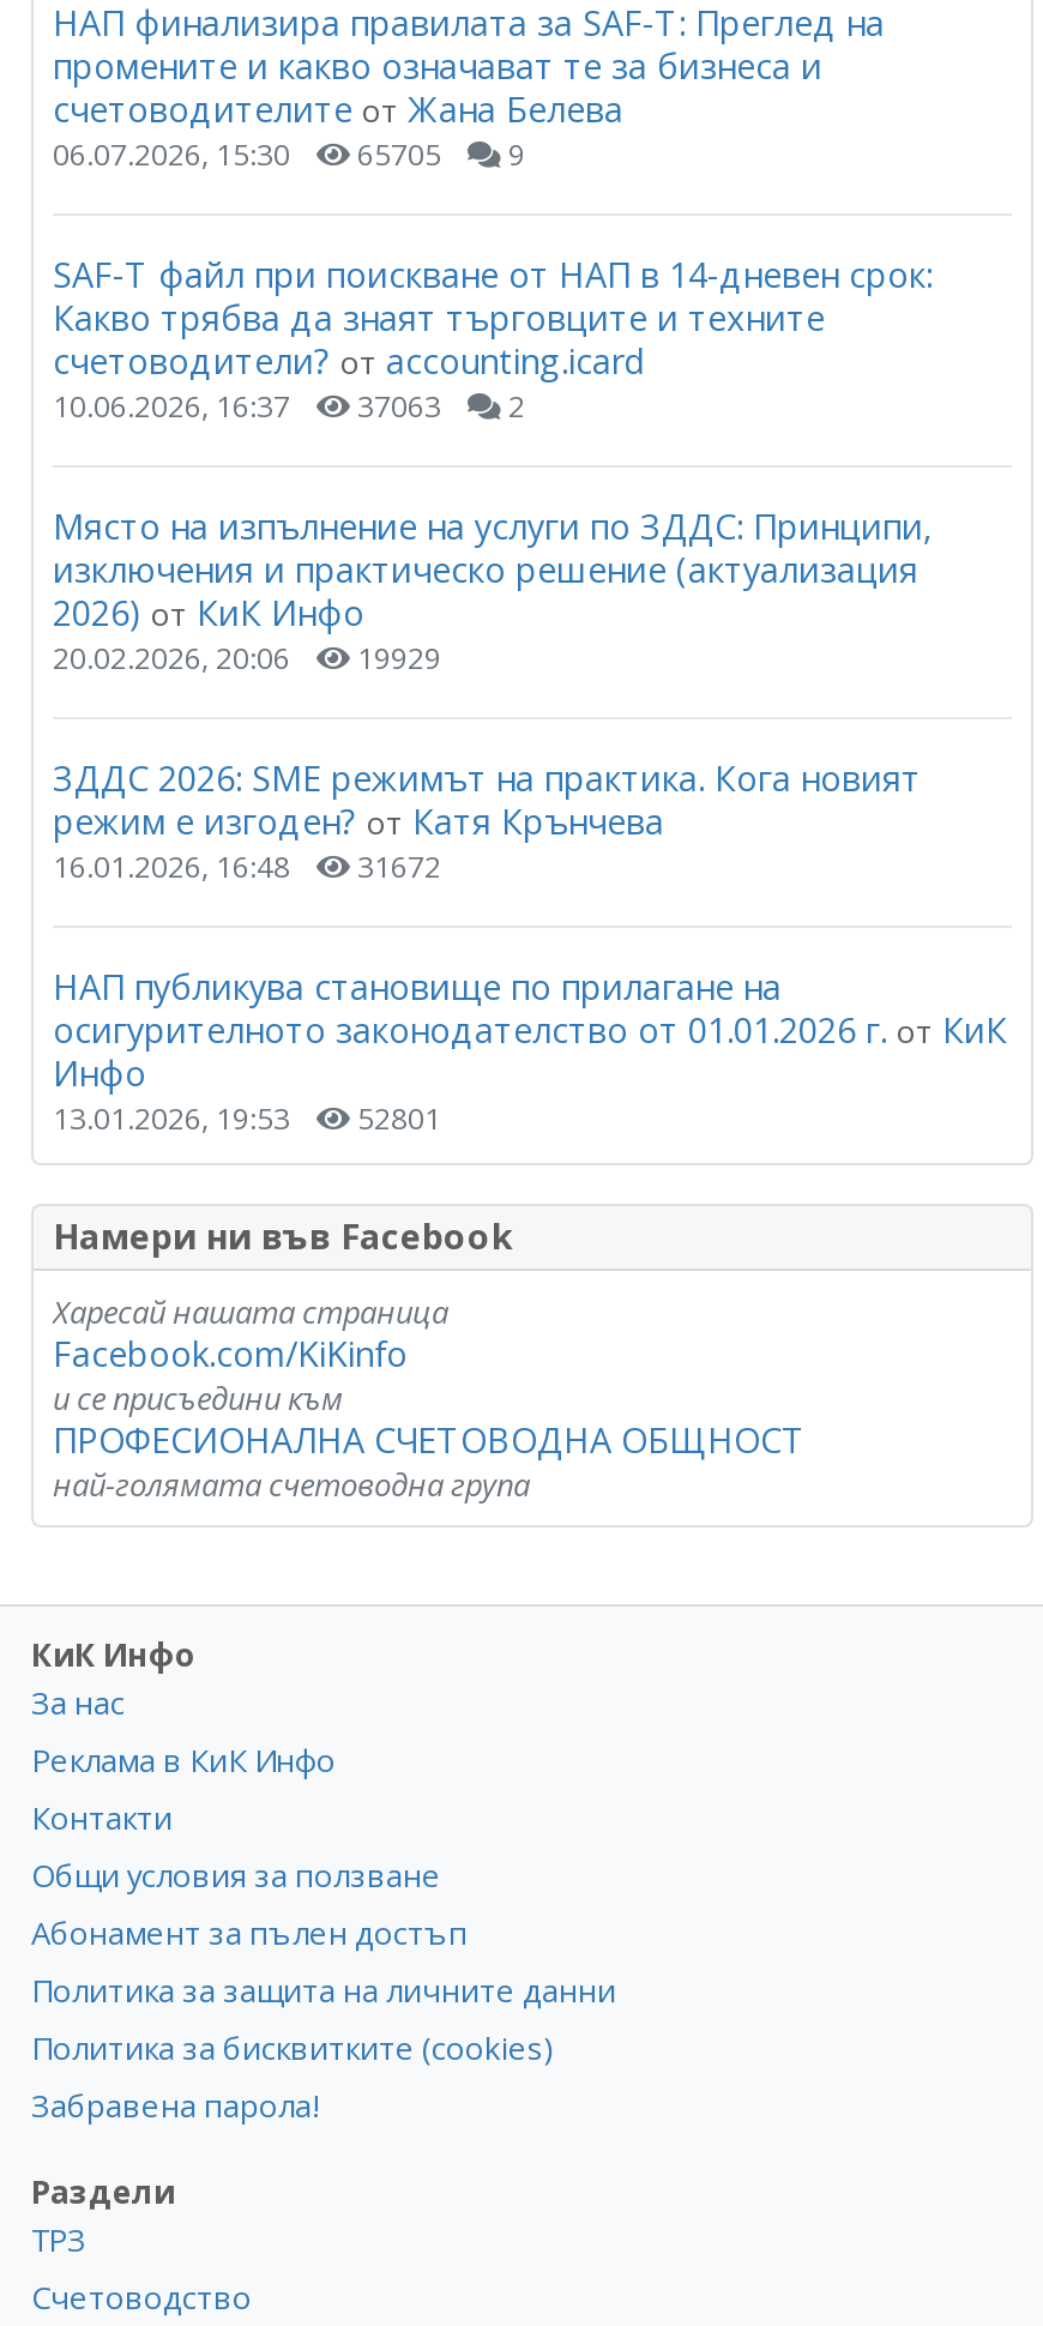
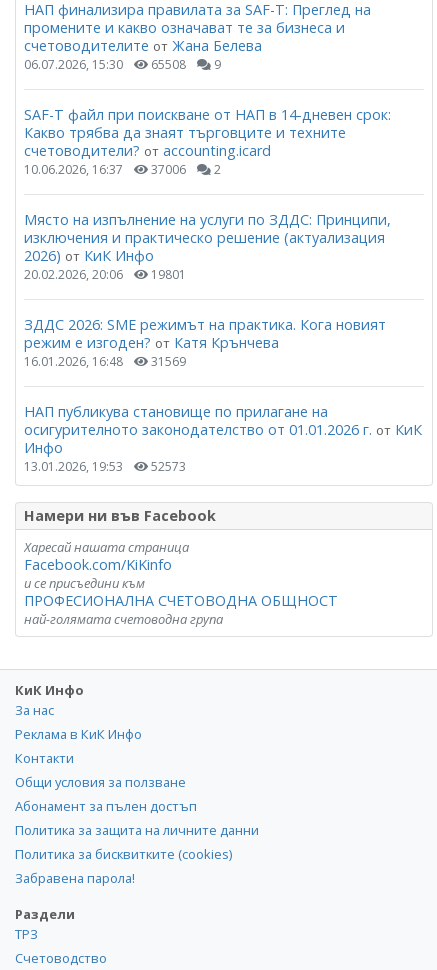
- 06.07.2026, 15:30 65705 9
+ 06.07.2026, 15:30 65508 9

- 10.06.2026, 16:37 37063 2
+ 10.06.2026, 16:37 37006 2

- 20.02.2026, 20:06 19929
+ 20.02.2026, 20:06 19801

- 16.01.2026, 16:48 31672
+ 16.01.2026, 16:48 31569

- 13.01.2026, 19:53 52801
+ 13.01.2026, 19:53 52573
